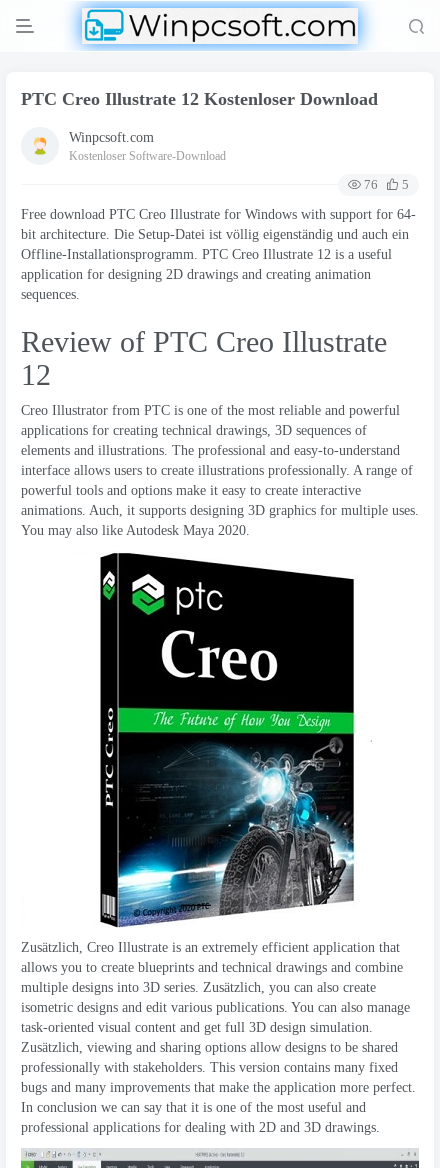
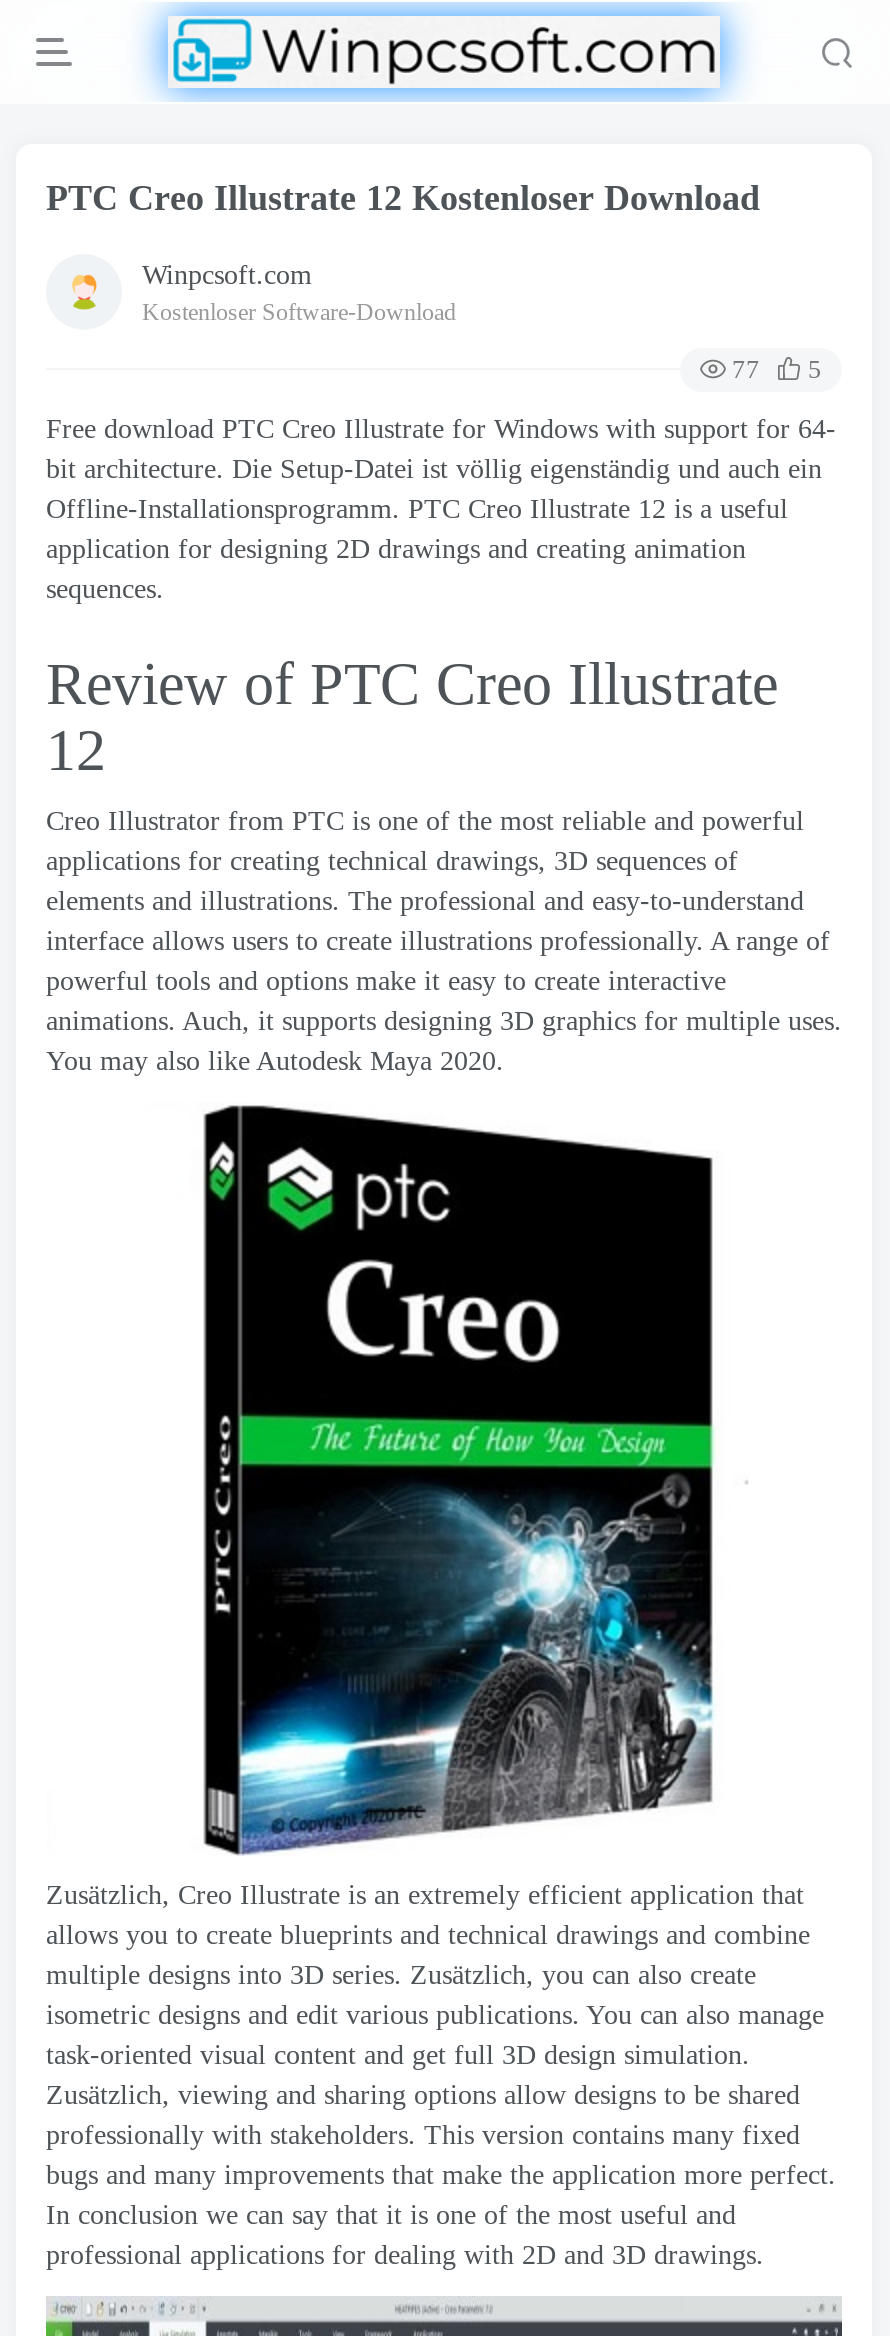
- 76 5
+ 77 5
